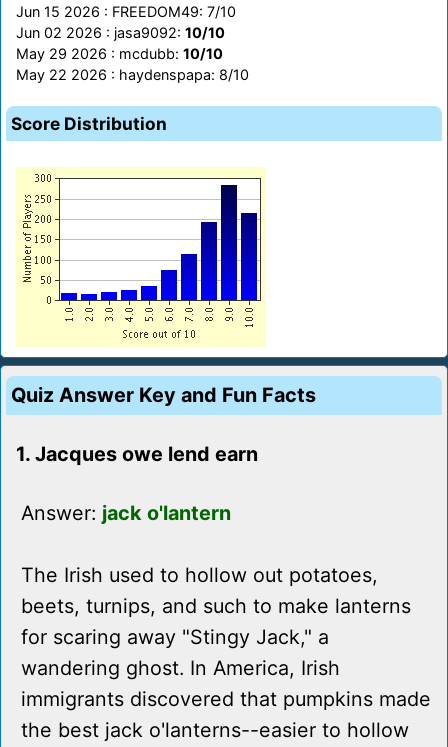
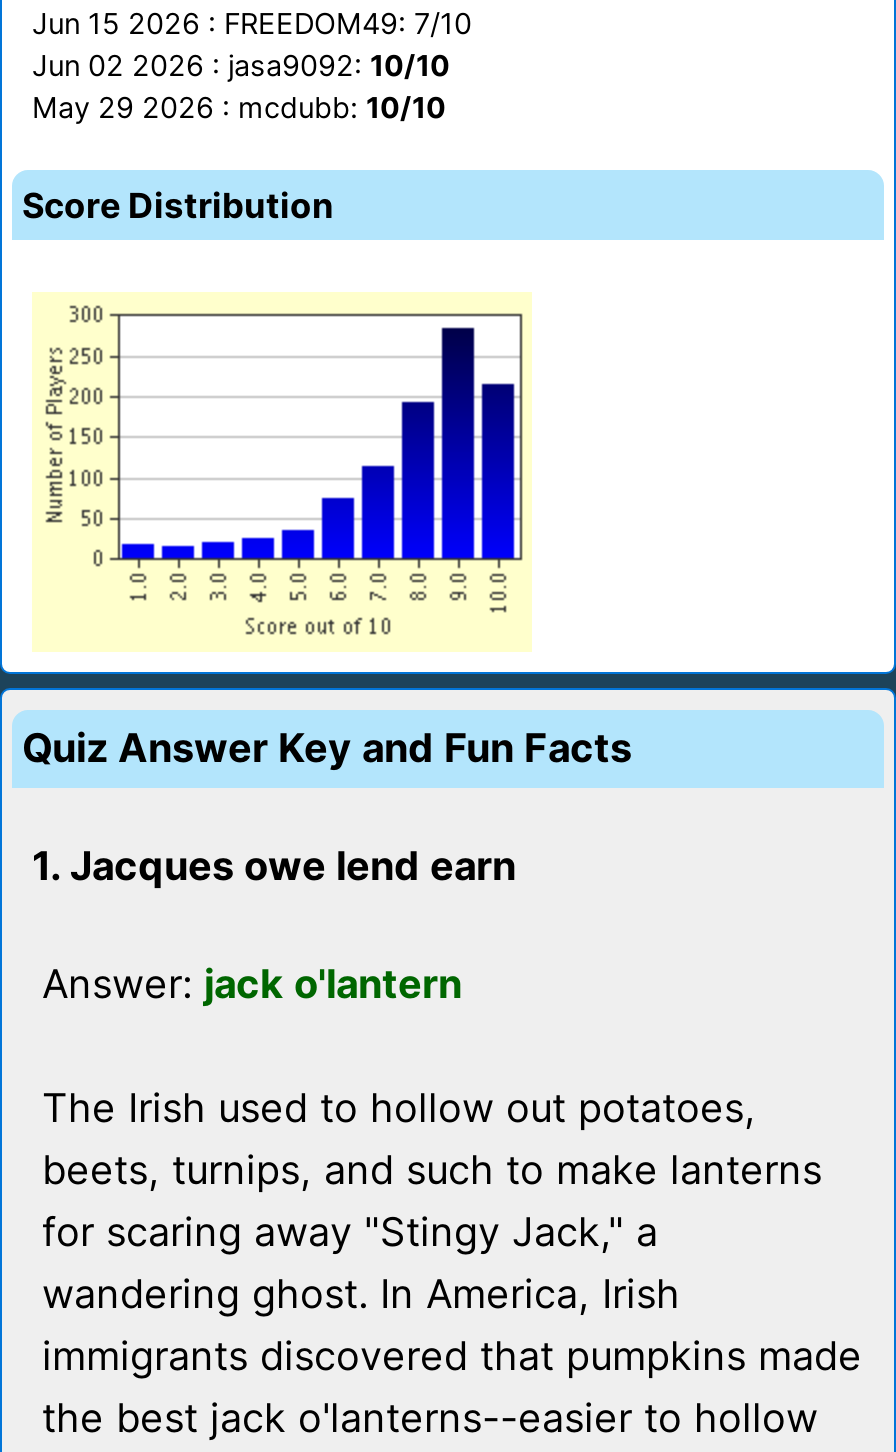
- May 22 2026 : haydenspapa: 8/10
